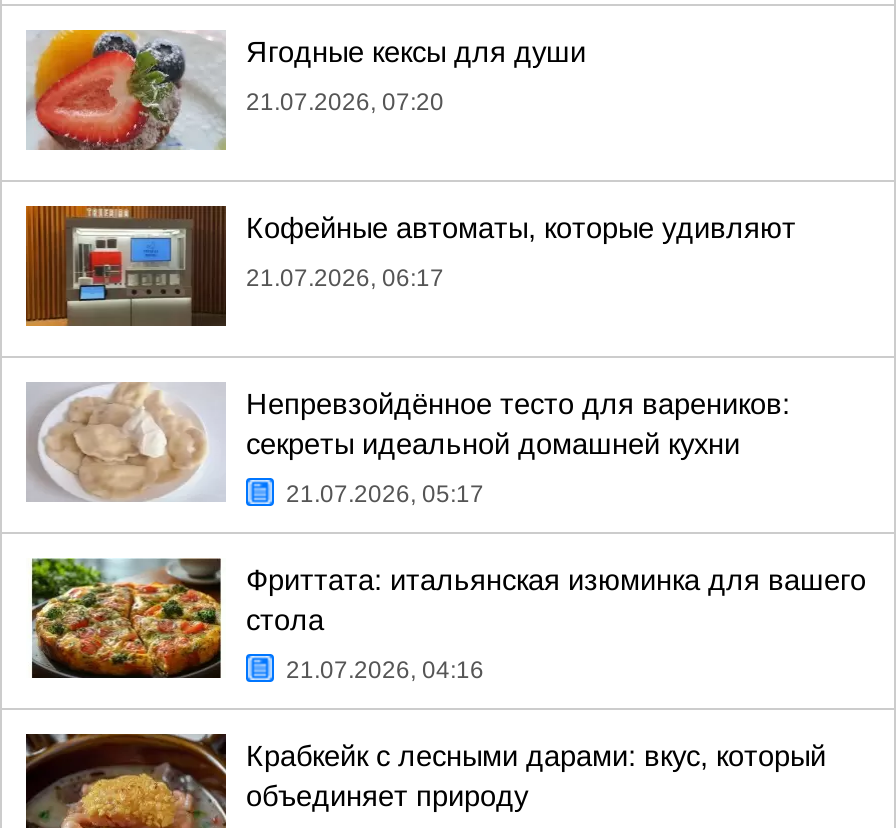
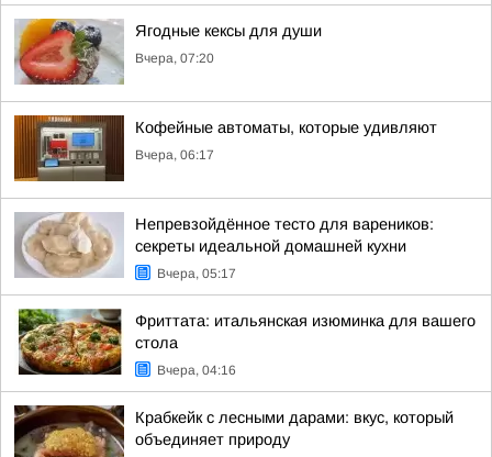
- 21.07.2026, 07:20
+ Вчера, 07:20

- 21.07.2026, 06:17
+ Вчера, 06:17

- 21.07.2026, 05:17
+ Вчера, 05:17

- 21.07.2026, 04:16
+ Вчера, 04:16
